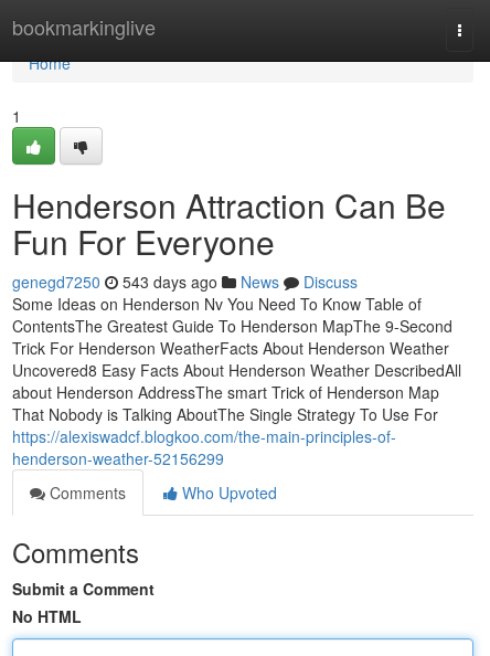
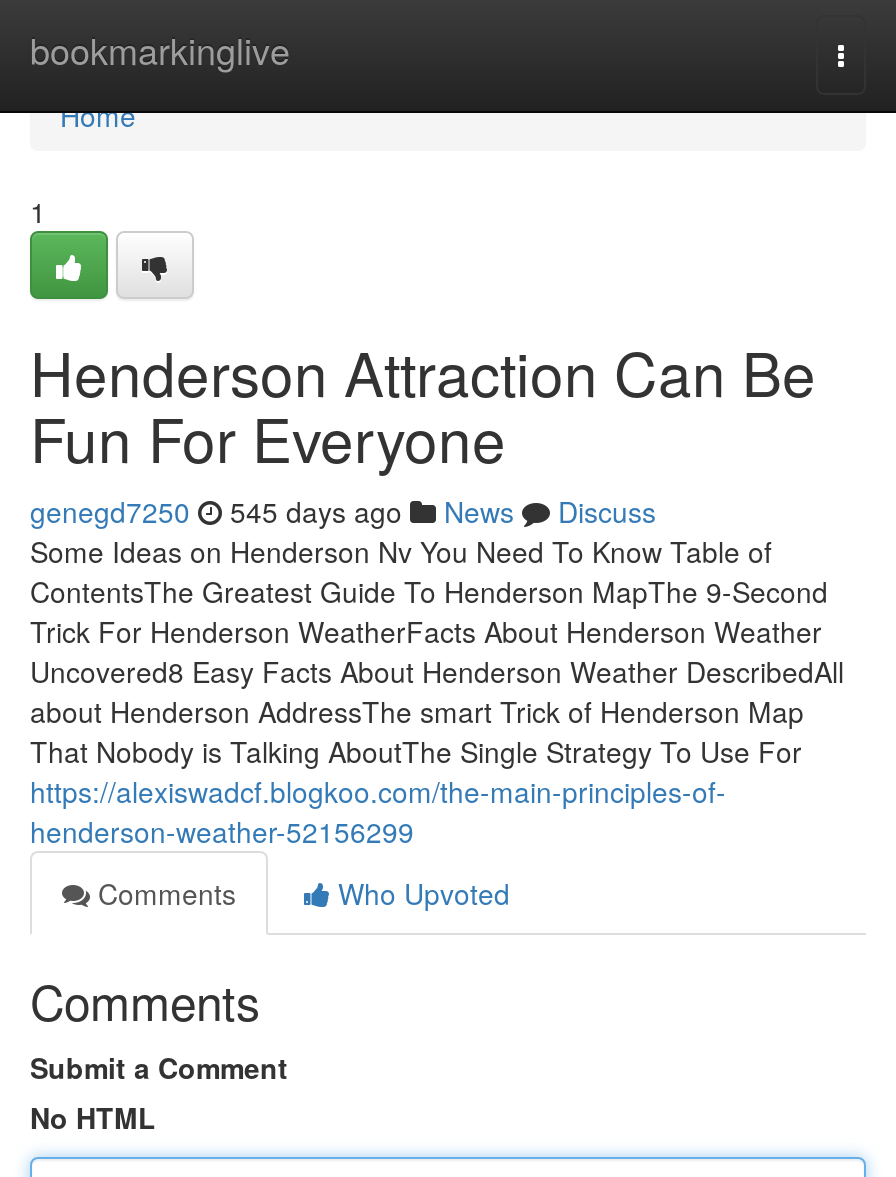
- genegd7250 543 days ago News Discuss
+ genegd7250 545 days ago News Discuss
